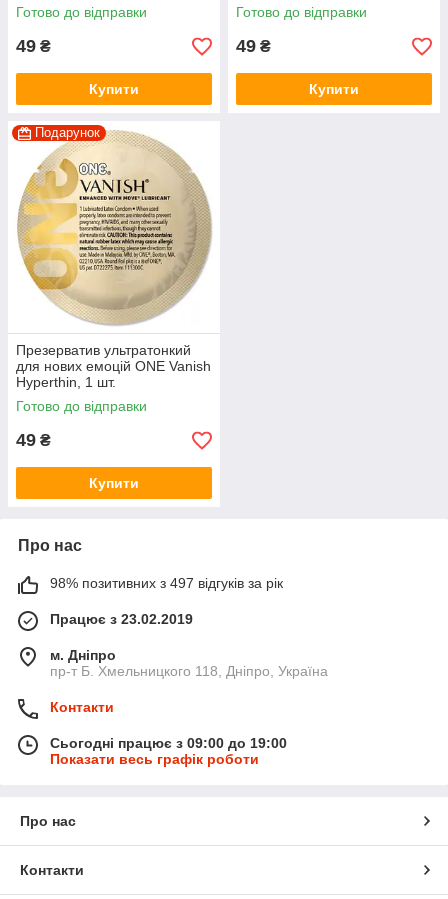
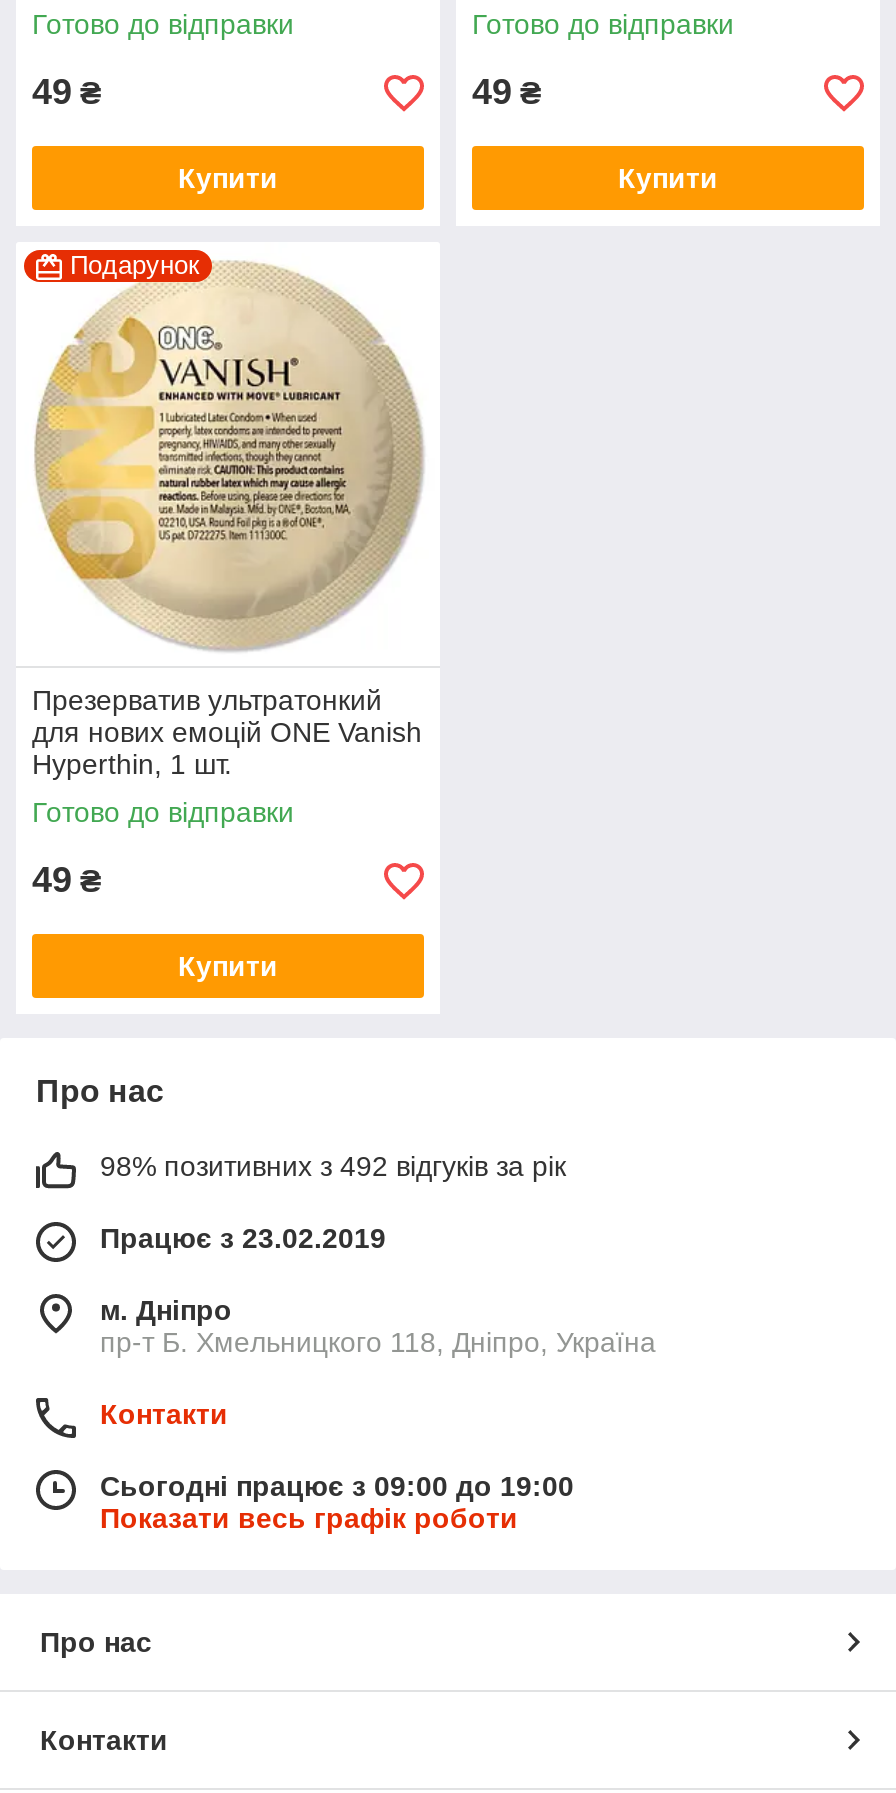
- 98% позитивних з 497 відгуків за рік
+ 98% позитивних з 492 відгуків за рік
